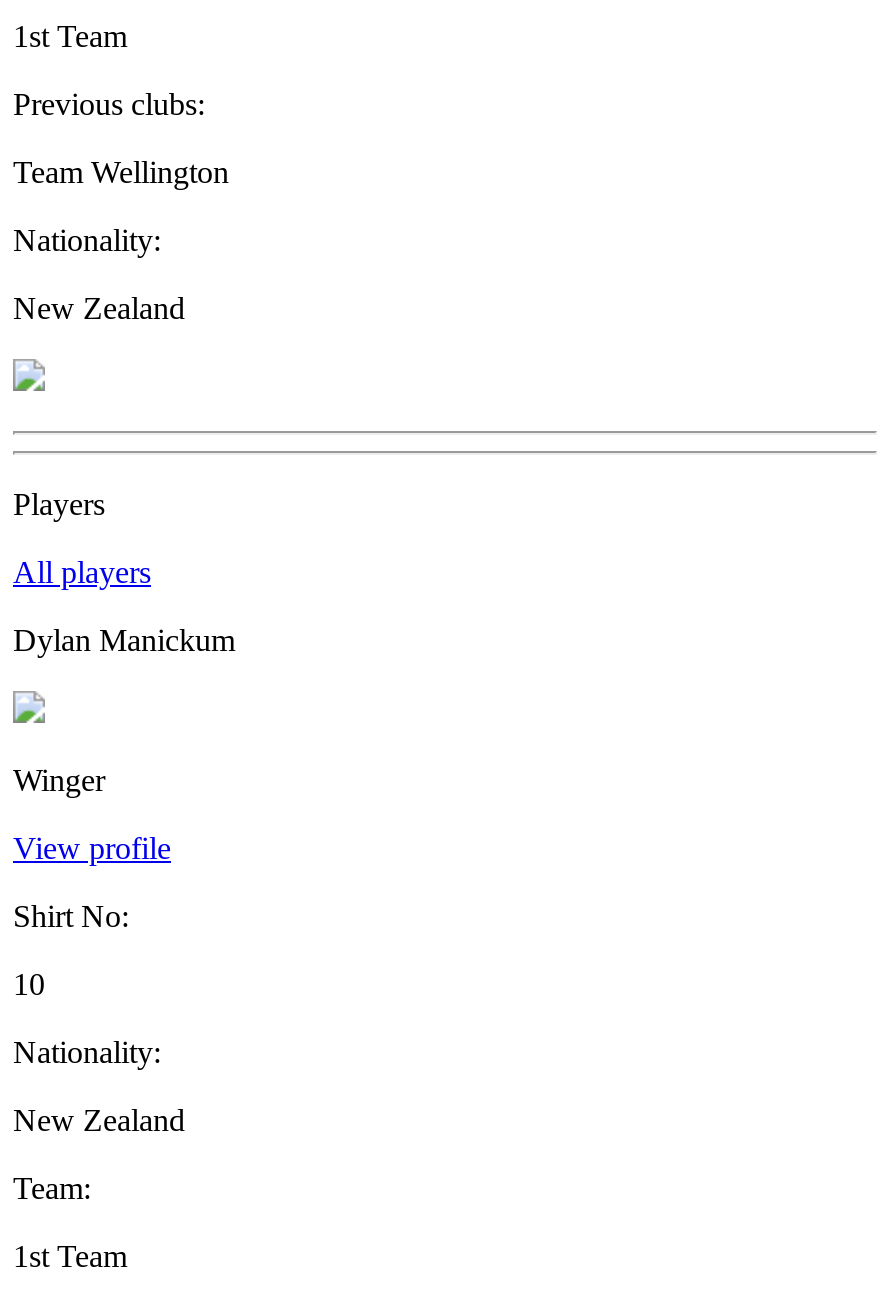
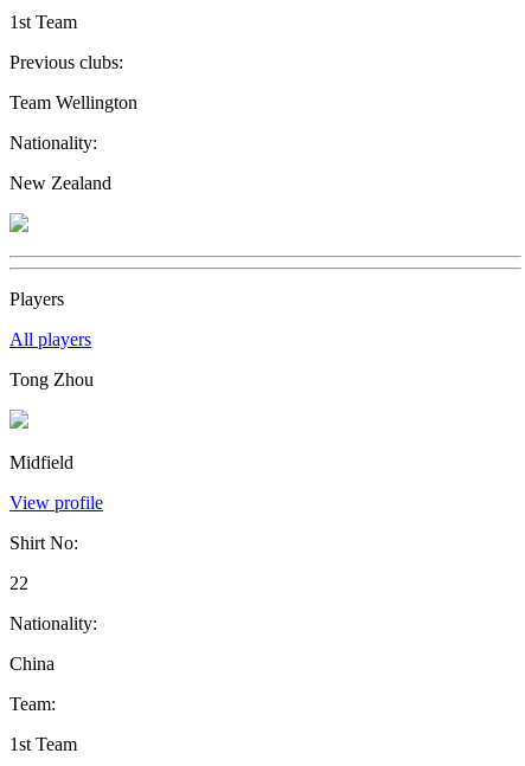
- Dylan Manickum
+ Tong Zhou

- Winger
+ Midfield

- 10
+ 22

- New Zealand
+ China
